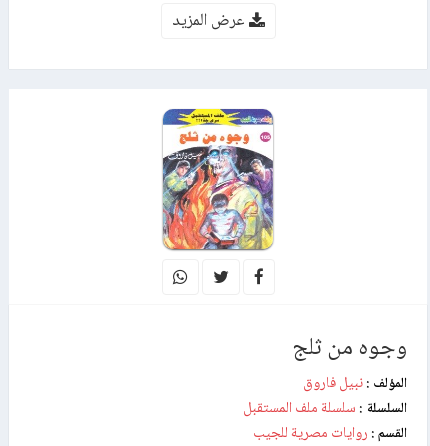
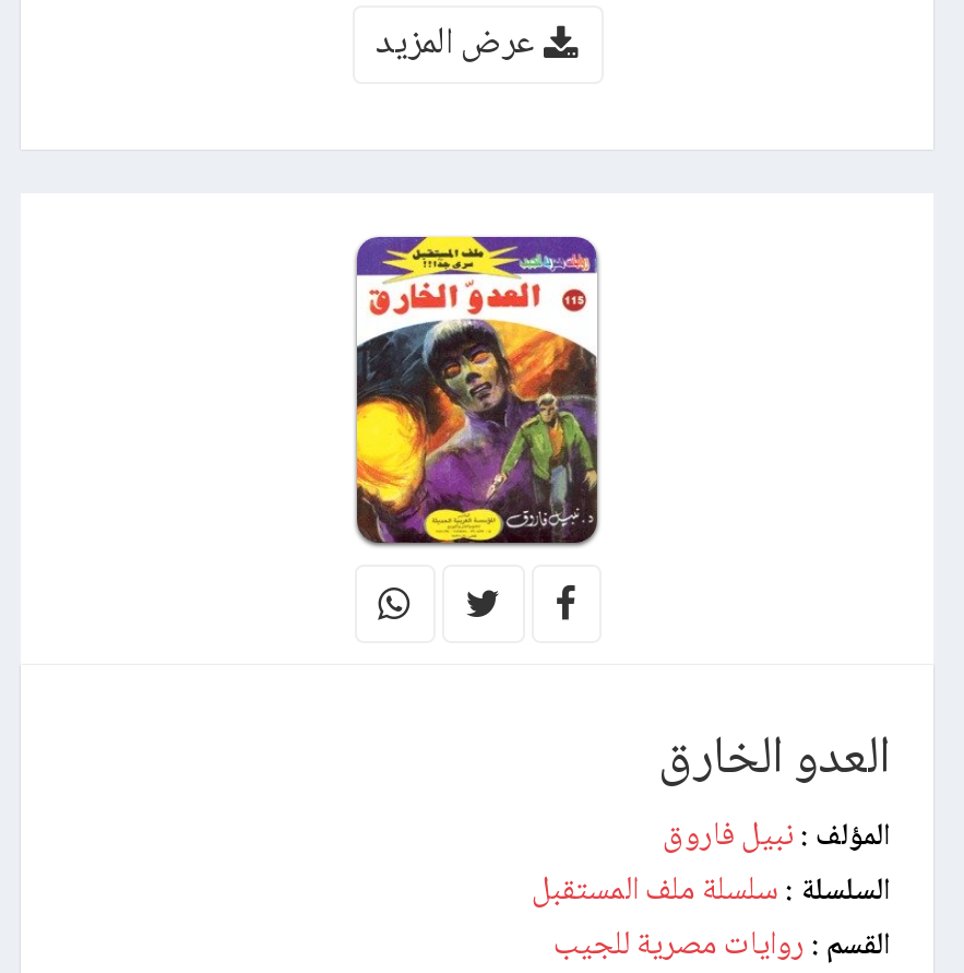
- [image]
+ [image]

- وجوه من ثلج
+ العدو الخارق
